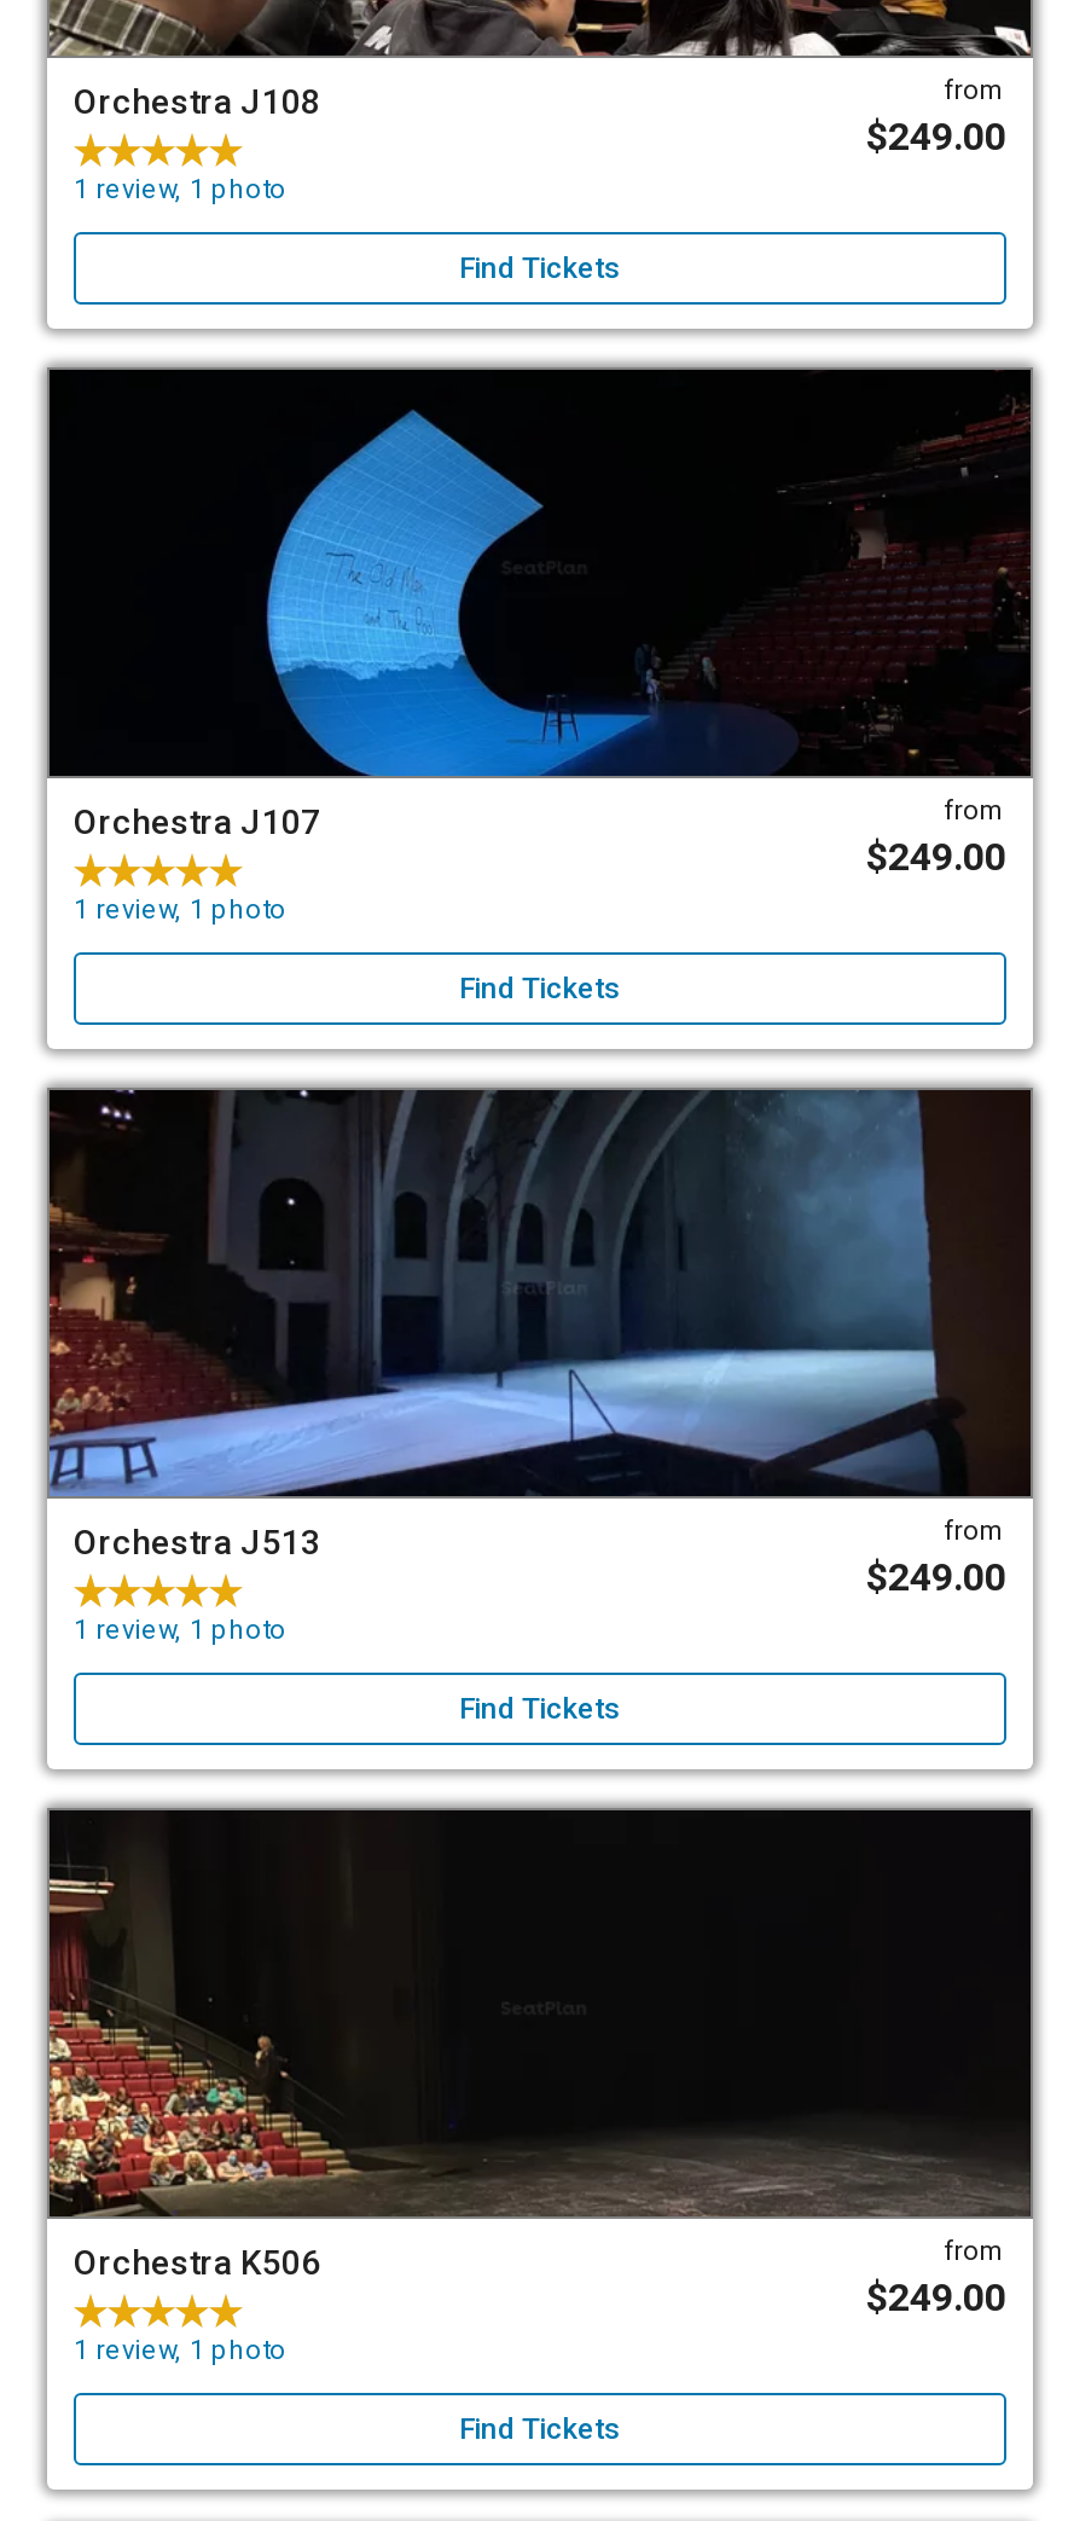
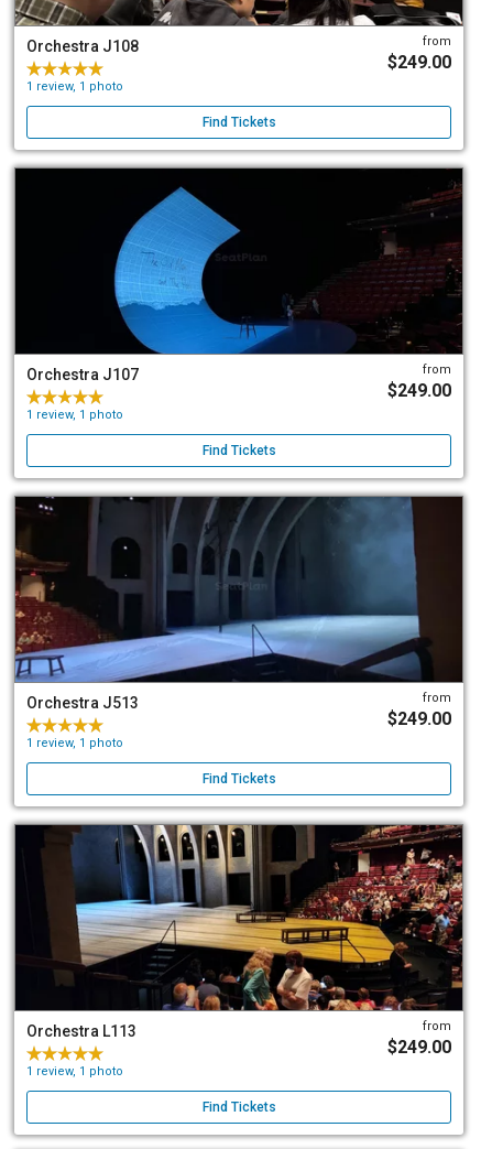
- [image]
- Orchestra K506
+ [image]
+ Orchestra L113
